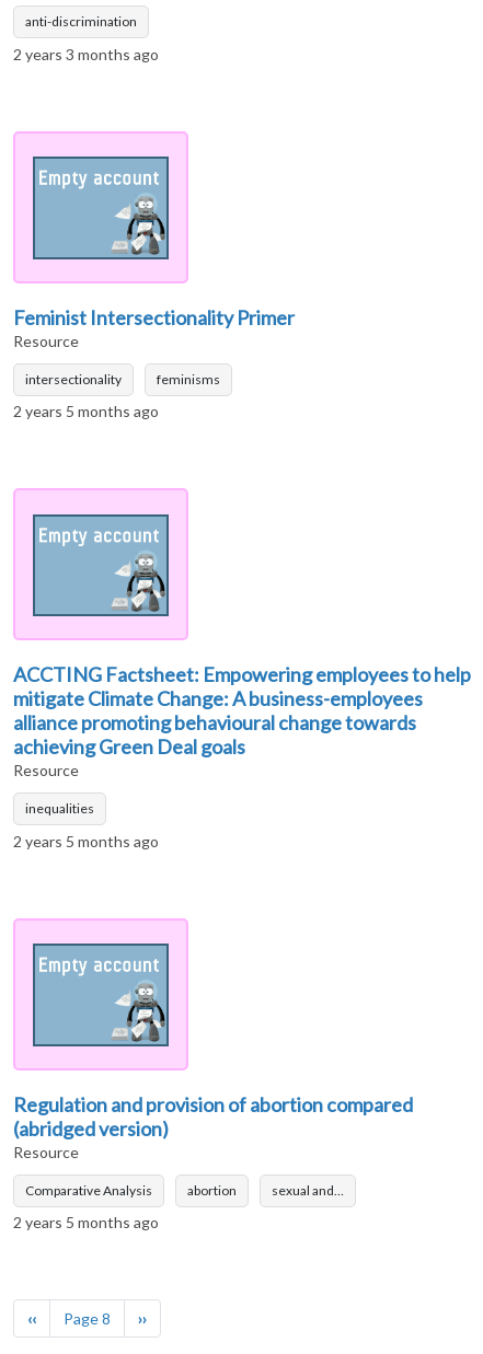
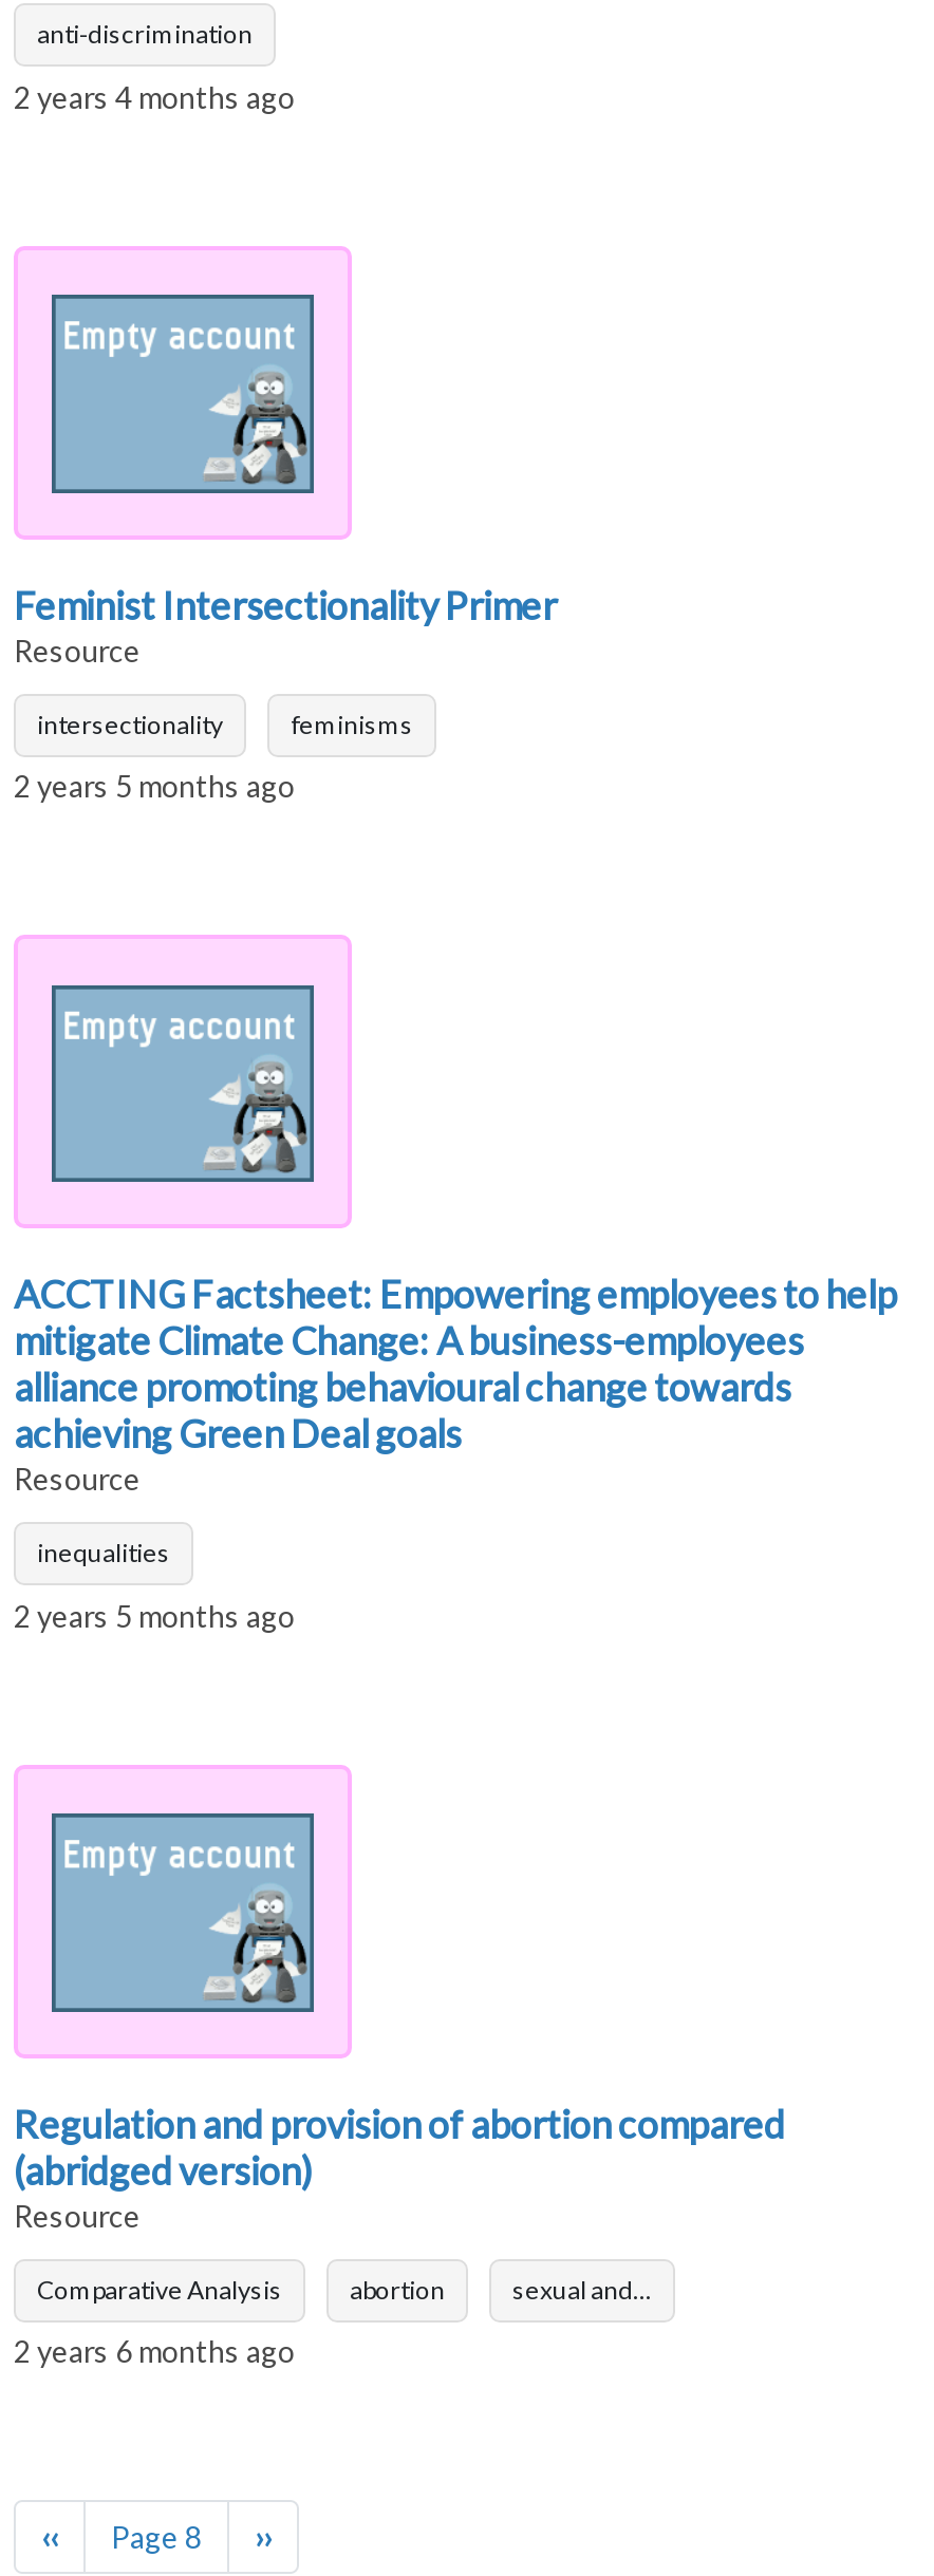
- 2 years 3 months ago
+ 2 years 4 months ago

- 2 years 5 months ago
+ 2 years 6 months ago
